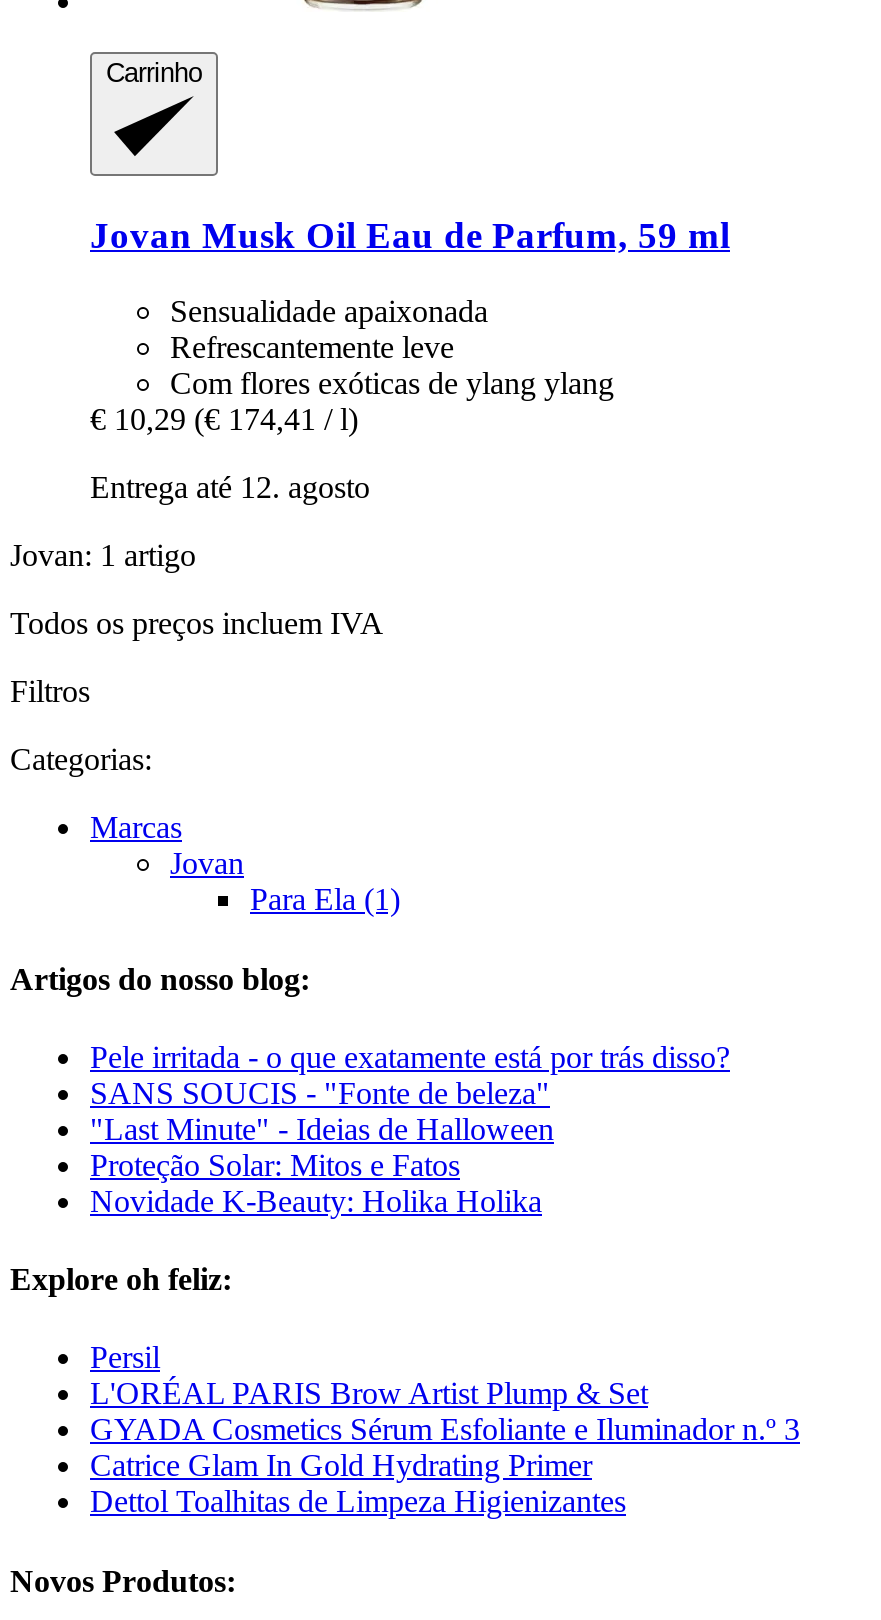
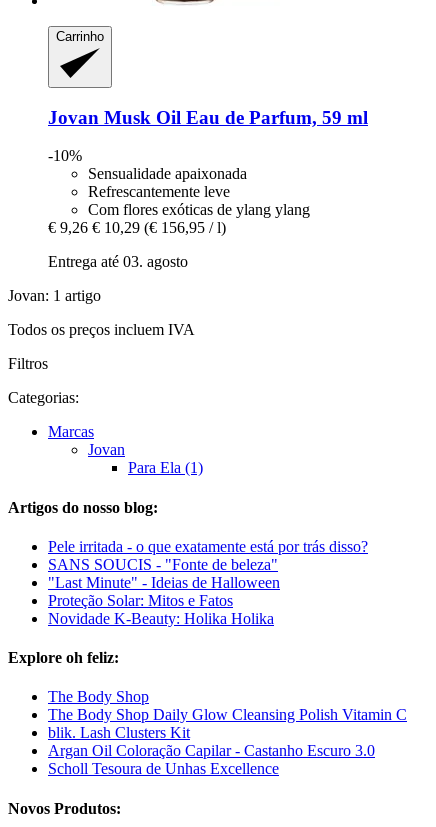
+ -10%

- € 10,29 (€ 174,41 / l)
+ € 9,26 € 10,29 (€ 156,95 / l)

- Entrega até 12. agosto
+ Entrega até 03. agosto

- Persil
- L'ORÉAL PARIS Brow Artist Plump & Set
- GYADA Cosmetics Sérum Esfoliante e Iluminador n.º 3
- Catrice Glam In Gold Hydrating Primer
- Dettol Toalhitas de Limpeza Higienizantes
+ The Body Shop
+ The Body Shop Daily Glow Cleansing Polish Vitamin C
+ blik. Lash Clusters Kit
+ Argan Oil Coloração Capilar - Castanho Escuro 3.0
+ Scholl Tesoura de Unhas Excellence
